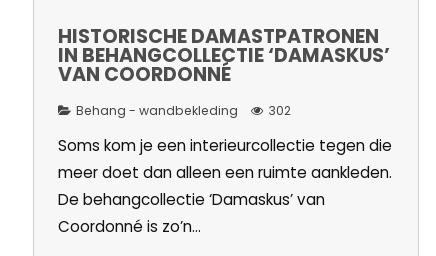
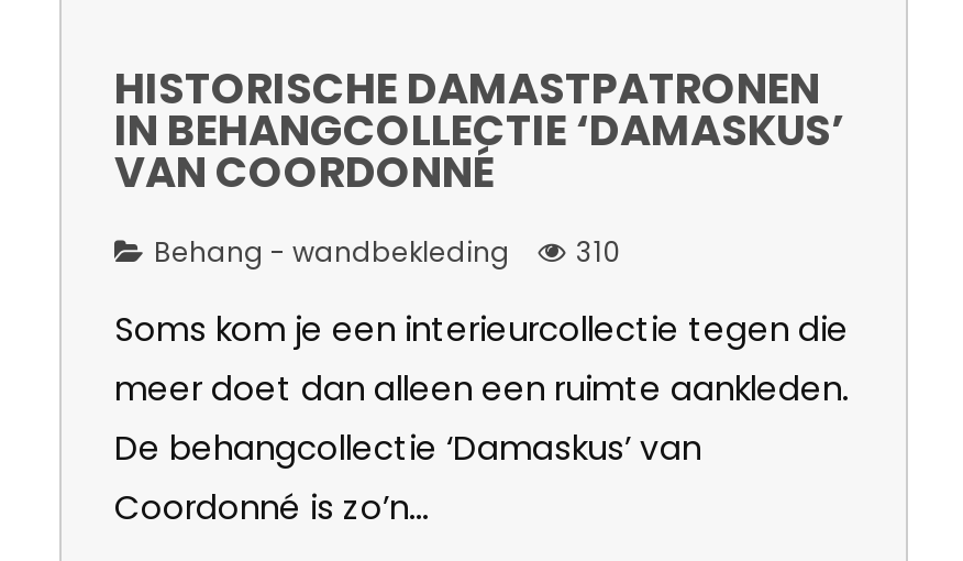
- Behang - wandbekleding 302
+ Behang - wandbekleding 310
